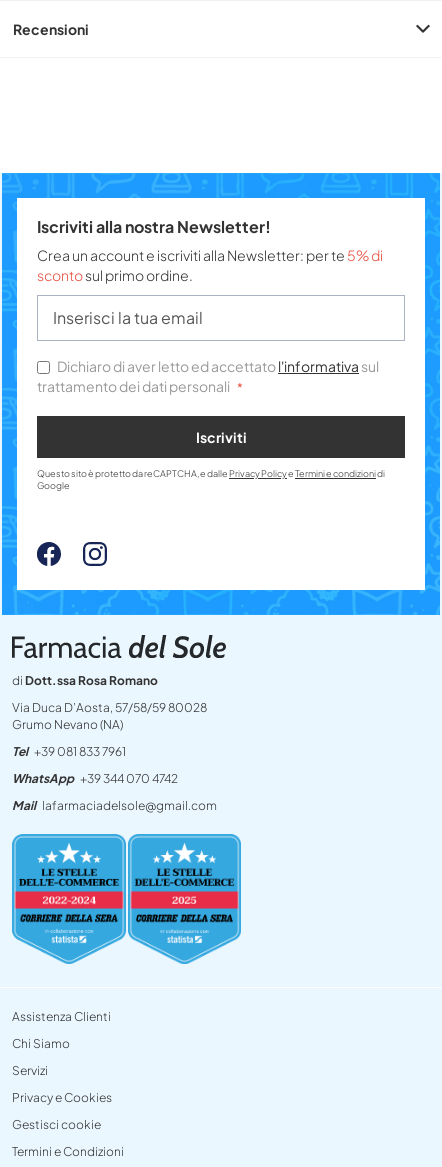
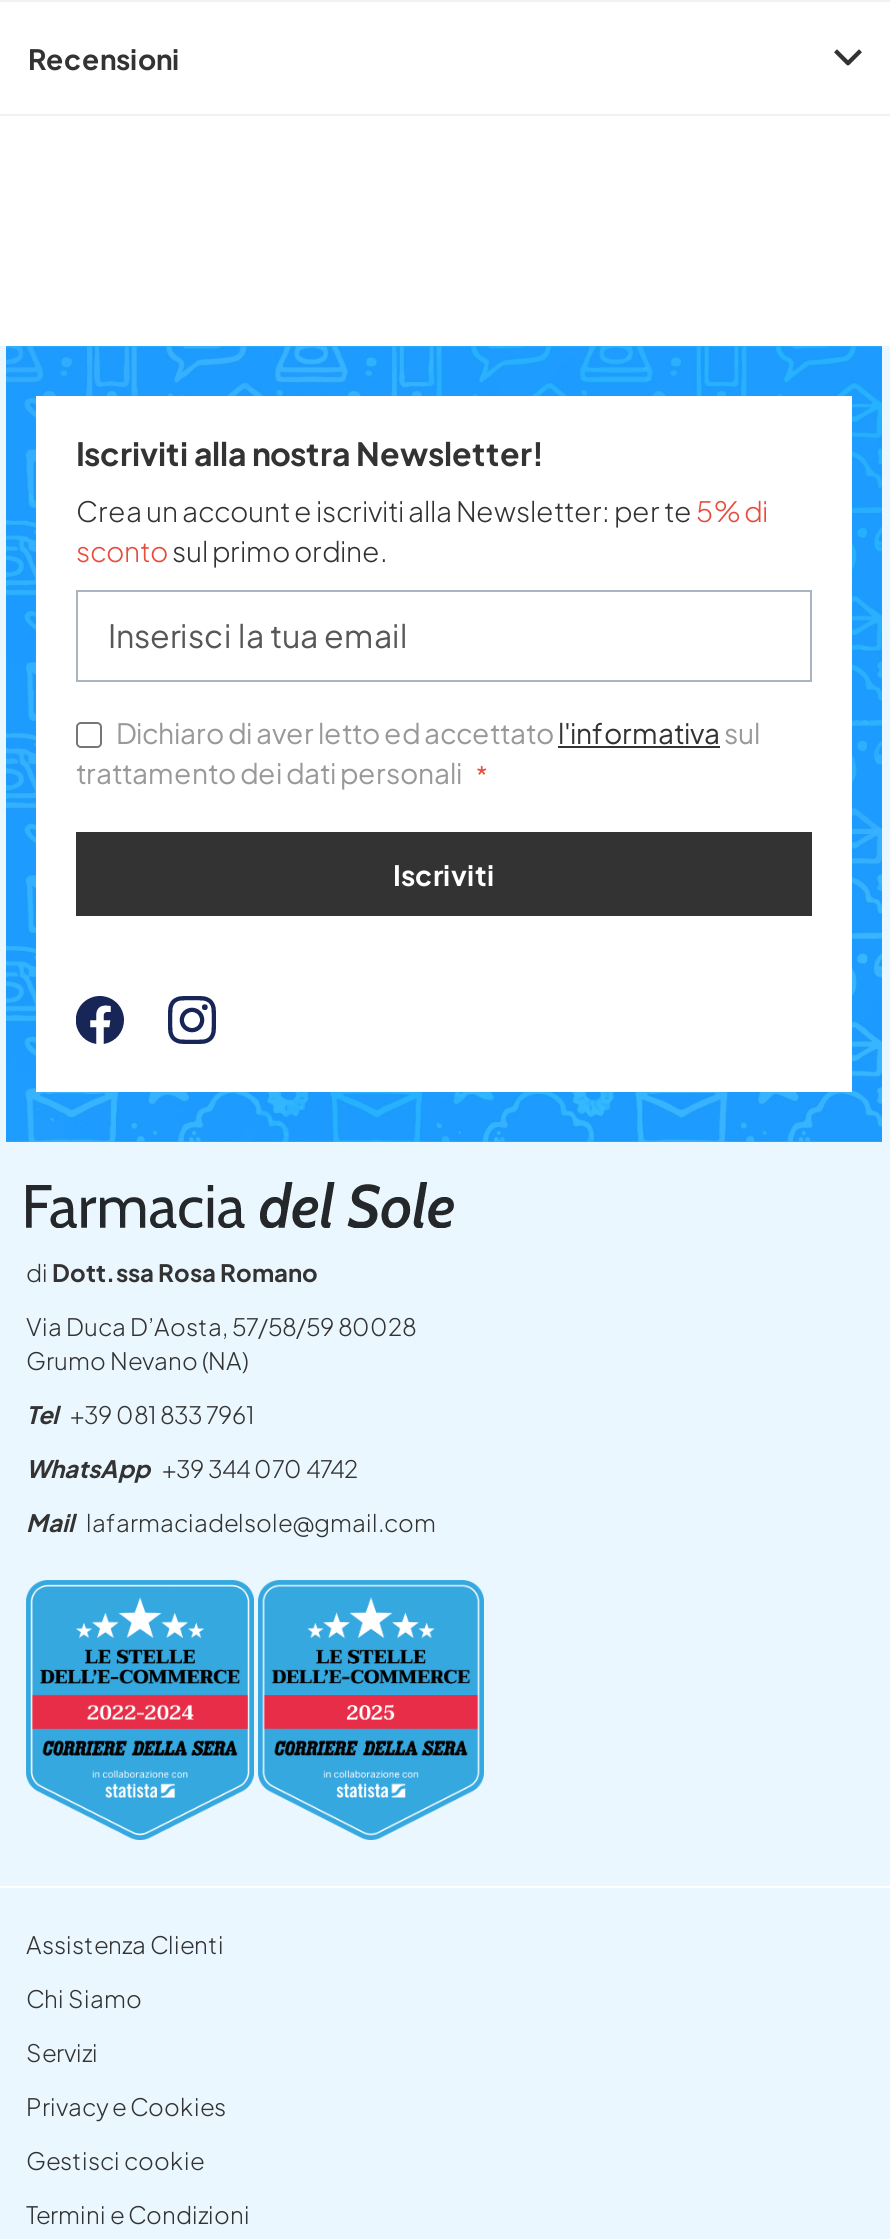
- Questo sito è protetto da reCAPTCHA, e dalle Privacy Policye Termini e condizioni di
- Google
